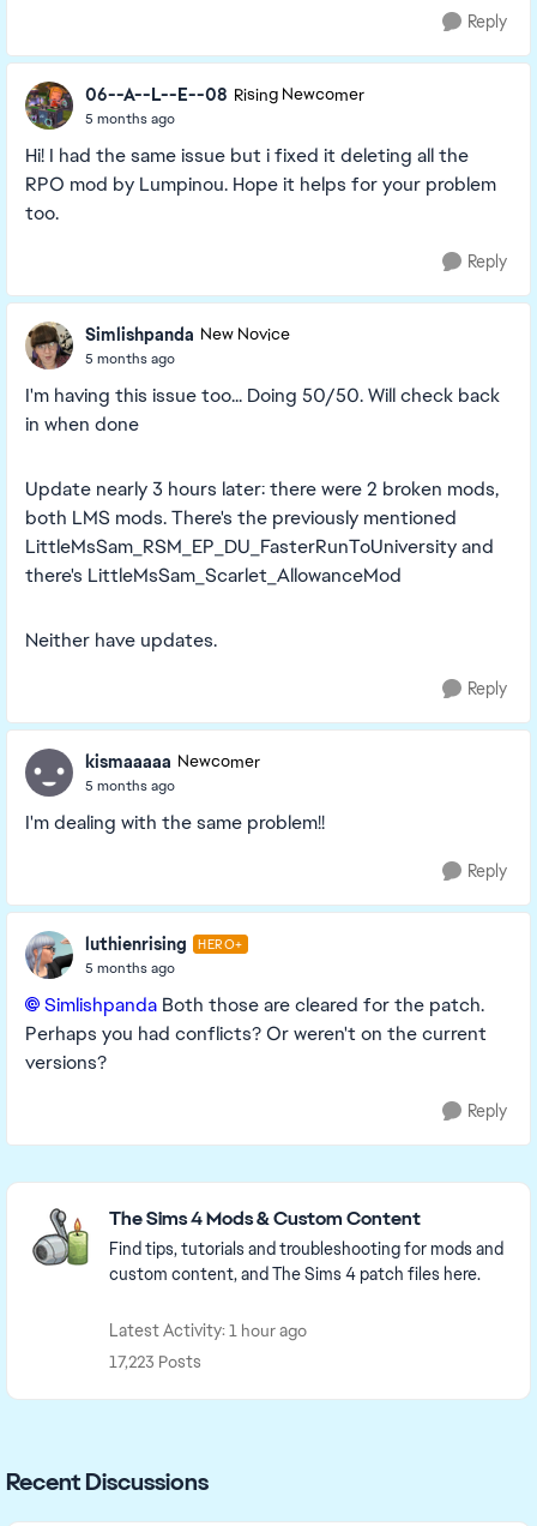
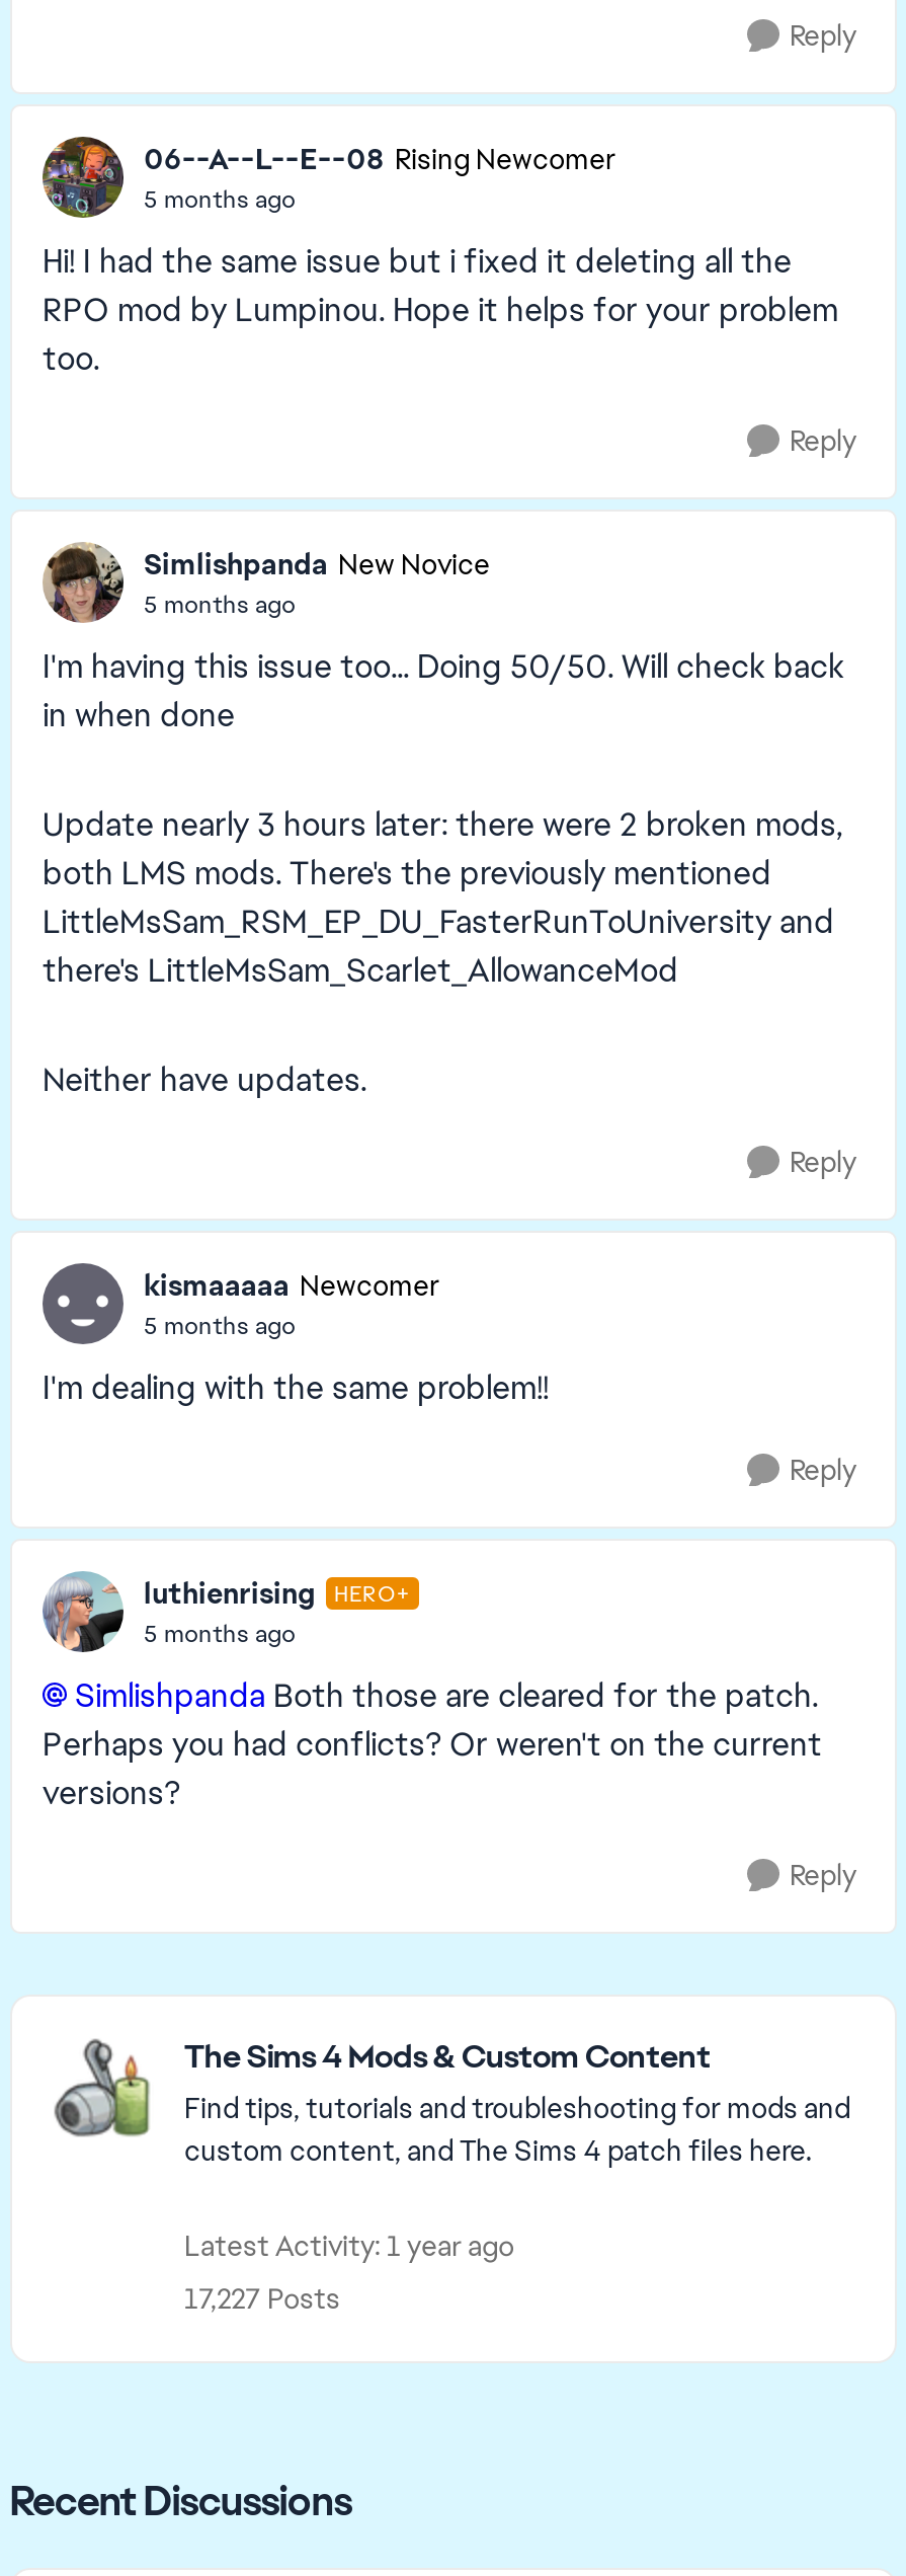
- Latest Activity: 1 hour ago
+ Latest Activity: 1 year ago

- 17,223 Posts
+ 17,227 Posts
